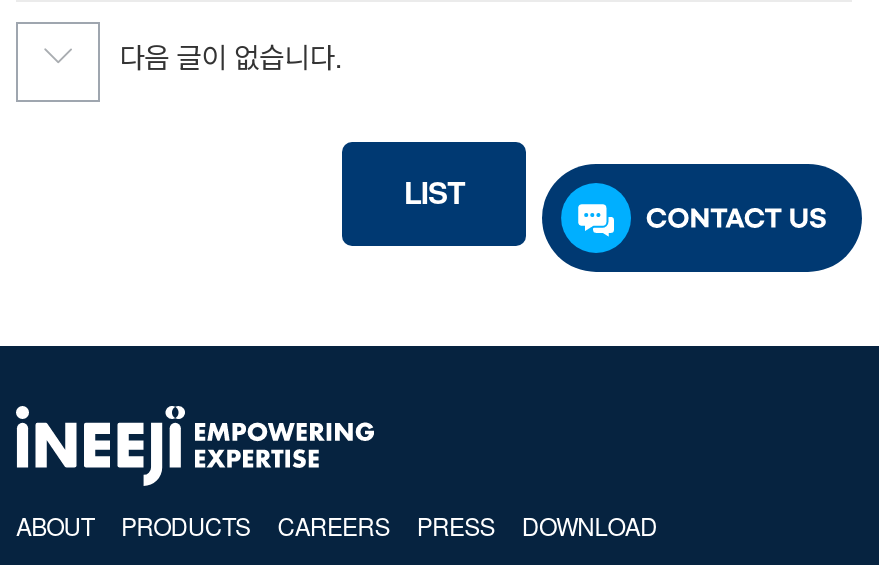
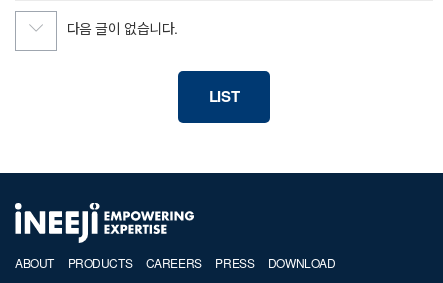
- [image]
